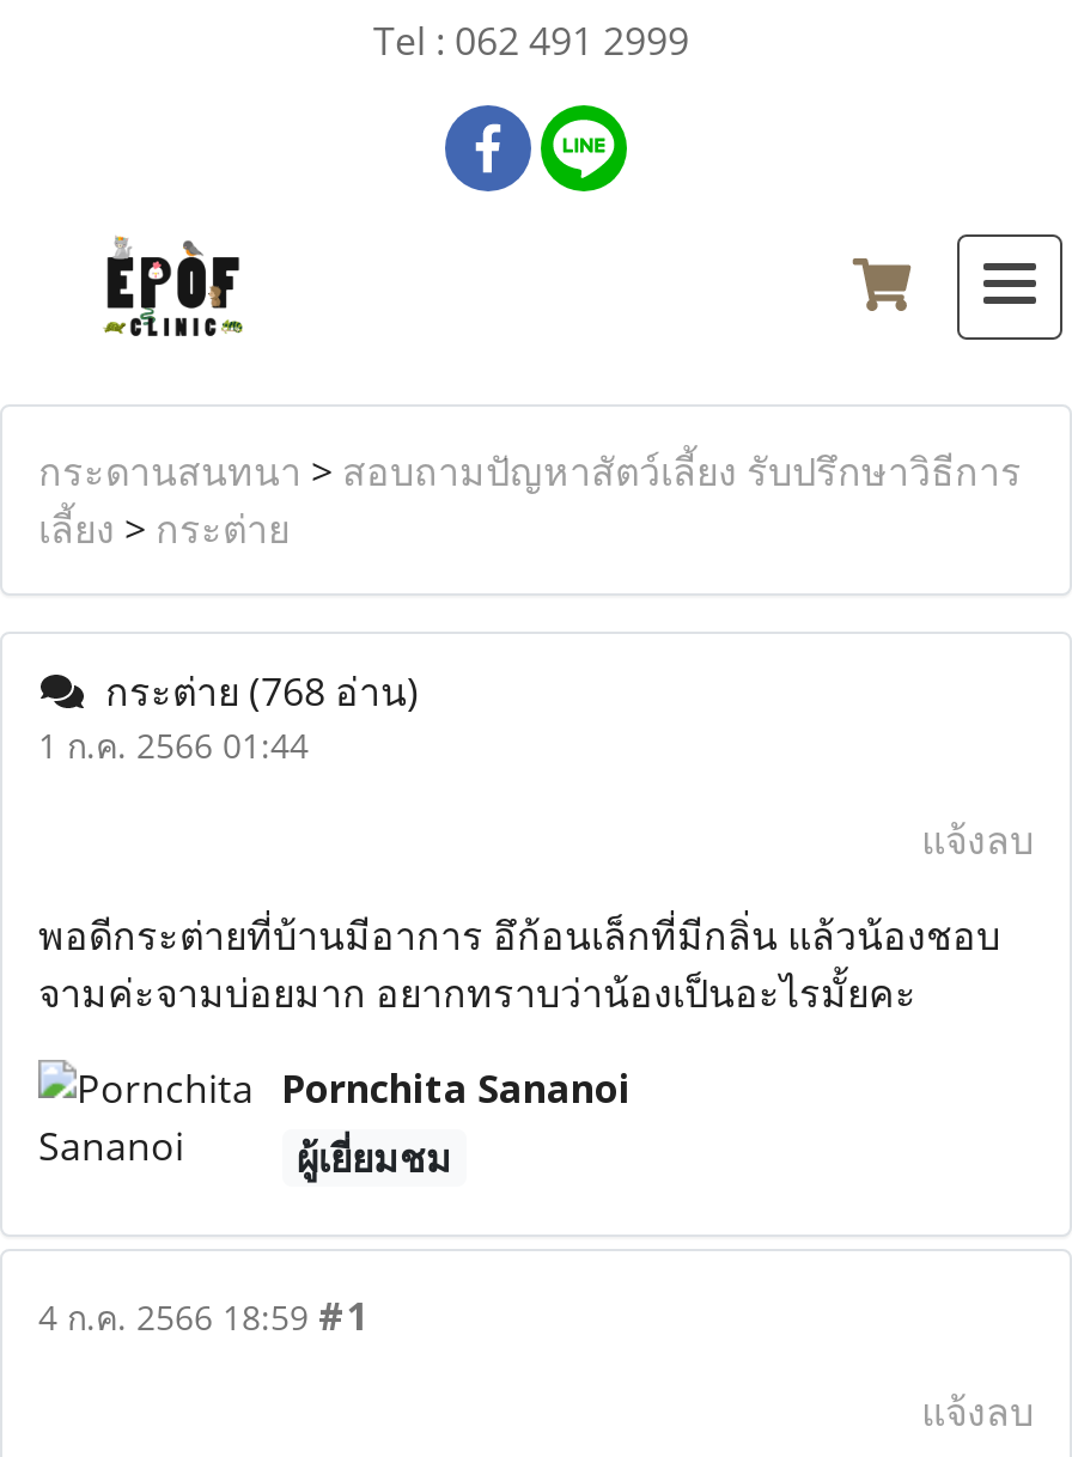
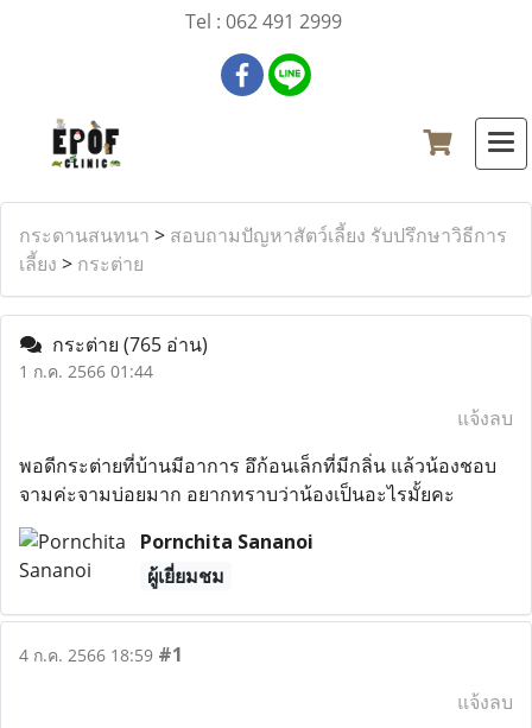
- กระต่าย(768 อ่าน)
+ กระต่าย(765 อ่าน)
